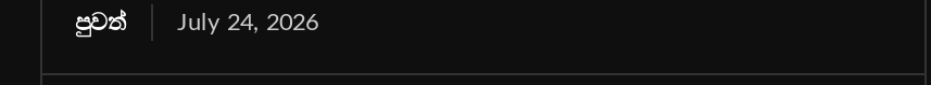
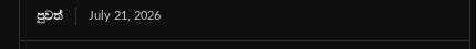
- July 24, 2026
+ July 21, 2026
